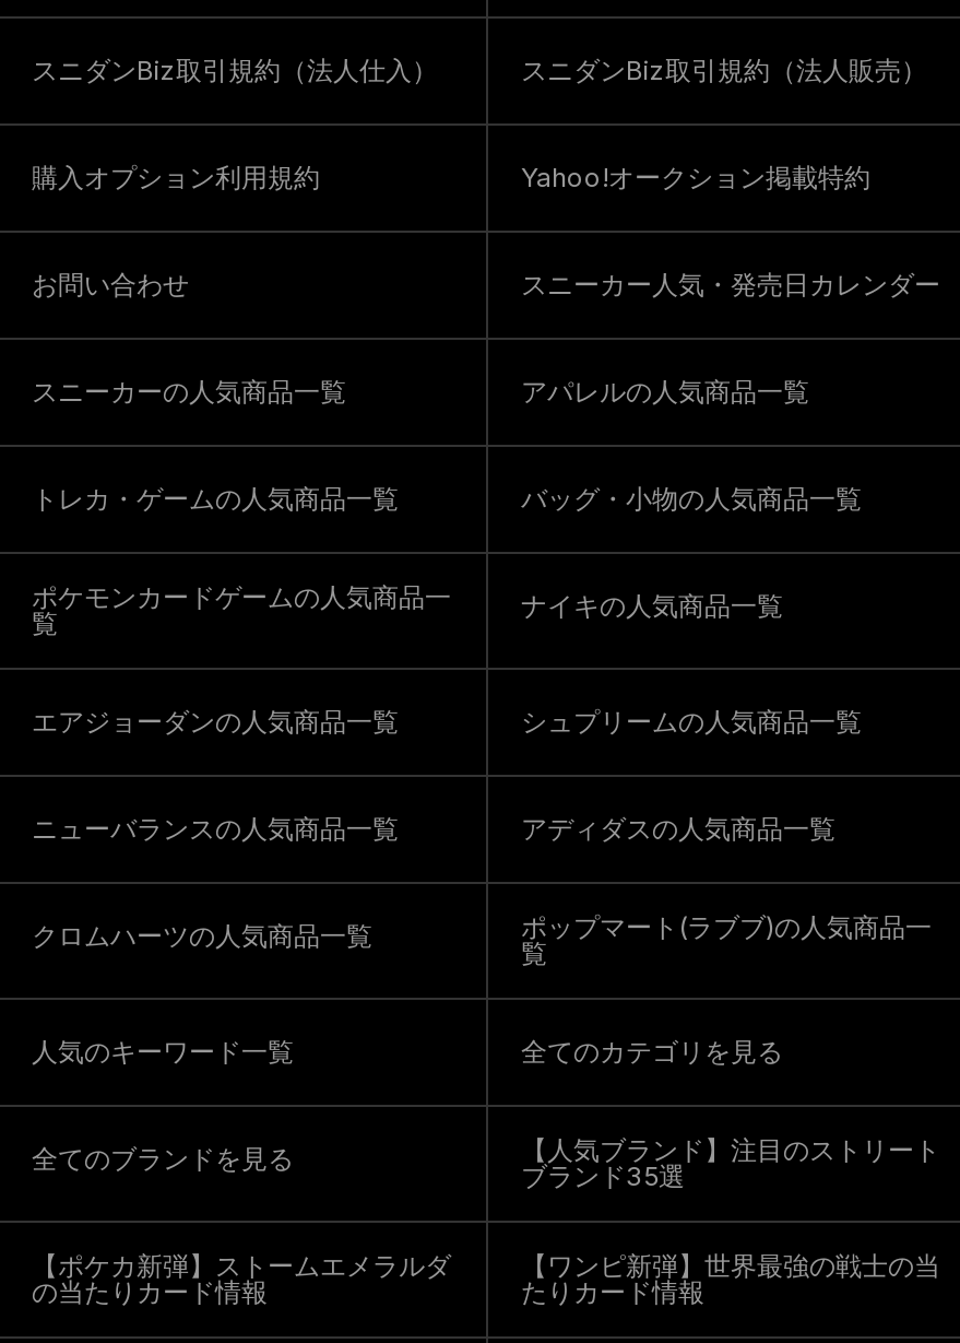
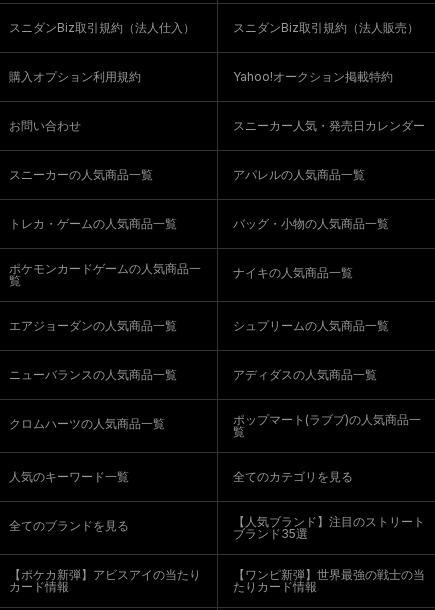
- 【ポケカ新弾】ストームエメラルダ
- の当たりカード情報
+ 【ポケカ新弾】アビスアイの当たり
+ カード情報
